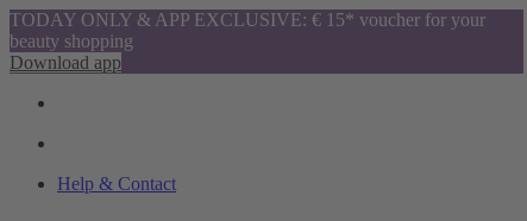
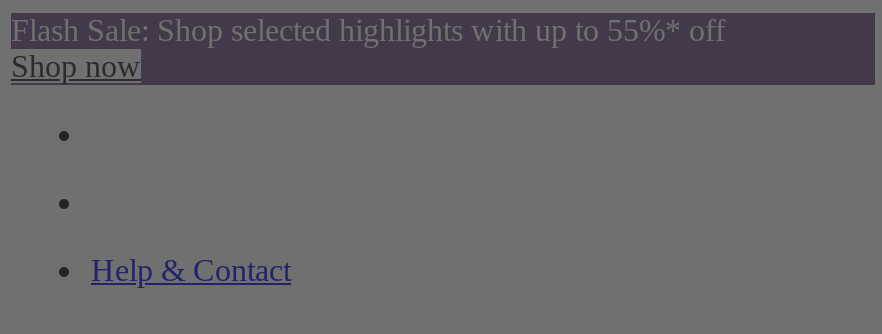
- TODAY ONLY & APP EXCLUSIVE: € 15* voucher for your
- beauty shopping
- Download app
+ Flash Sale: Shop selected highlights with up to 55%* off
+ Shop now
